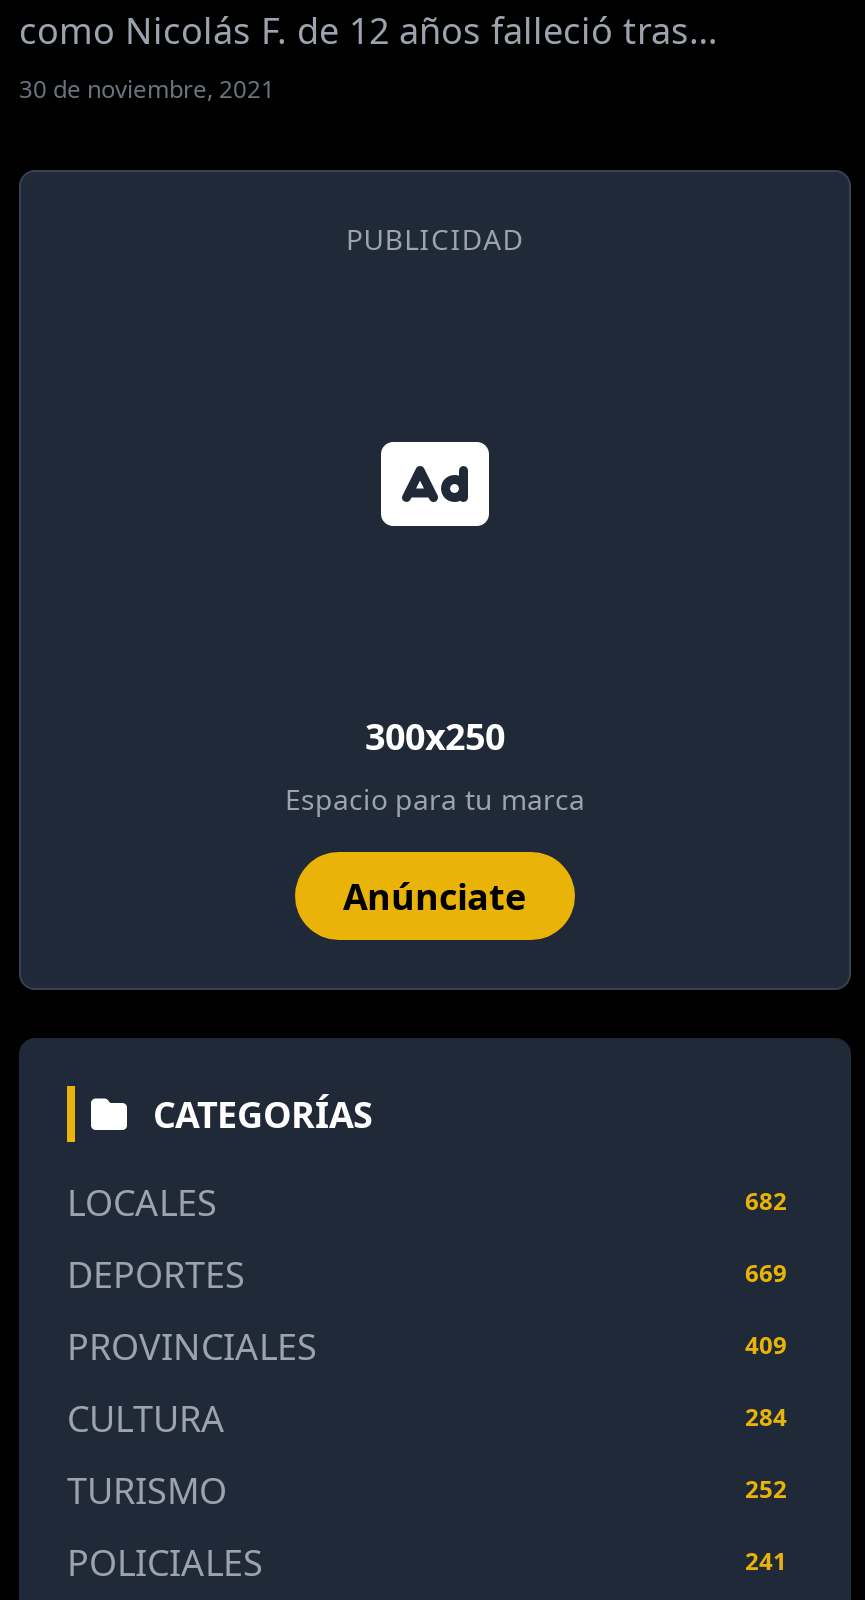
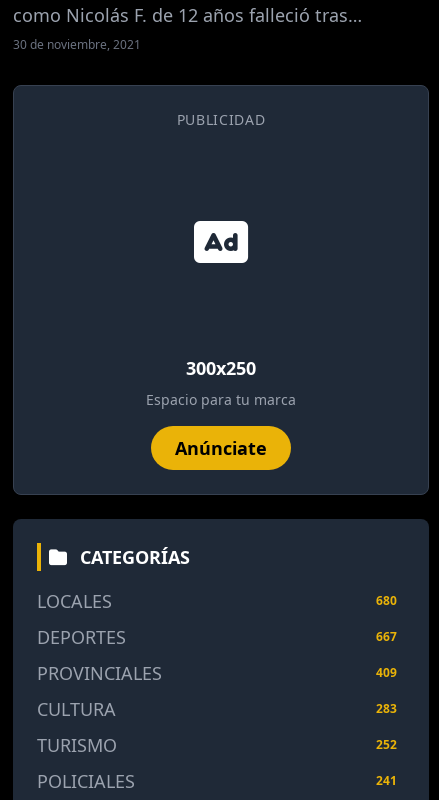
- 682
+ 680

- 669
+ 667

- 284
+ 283
